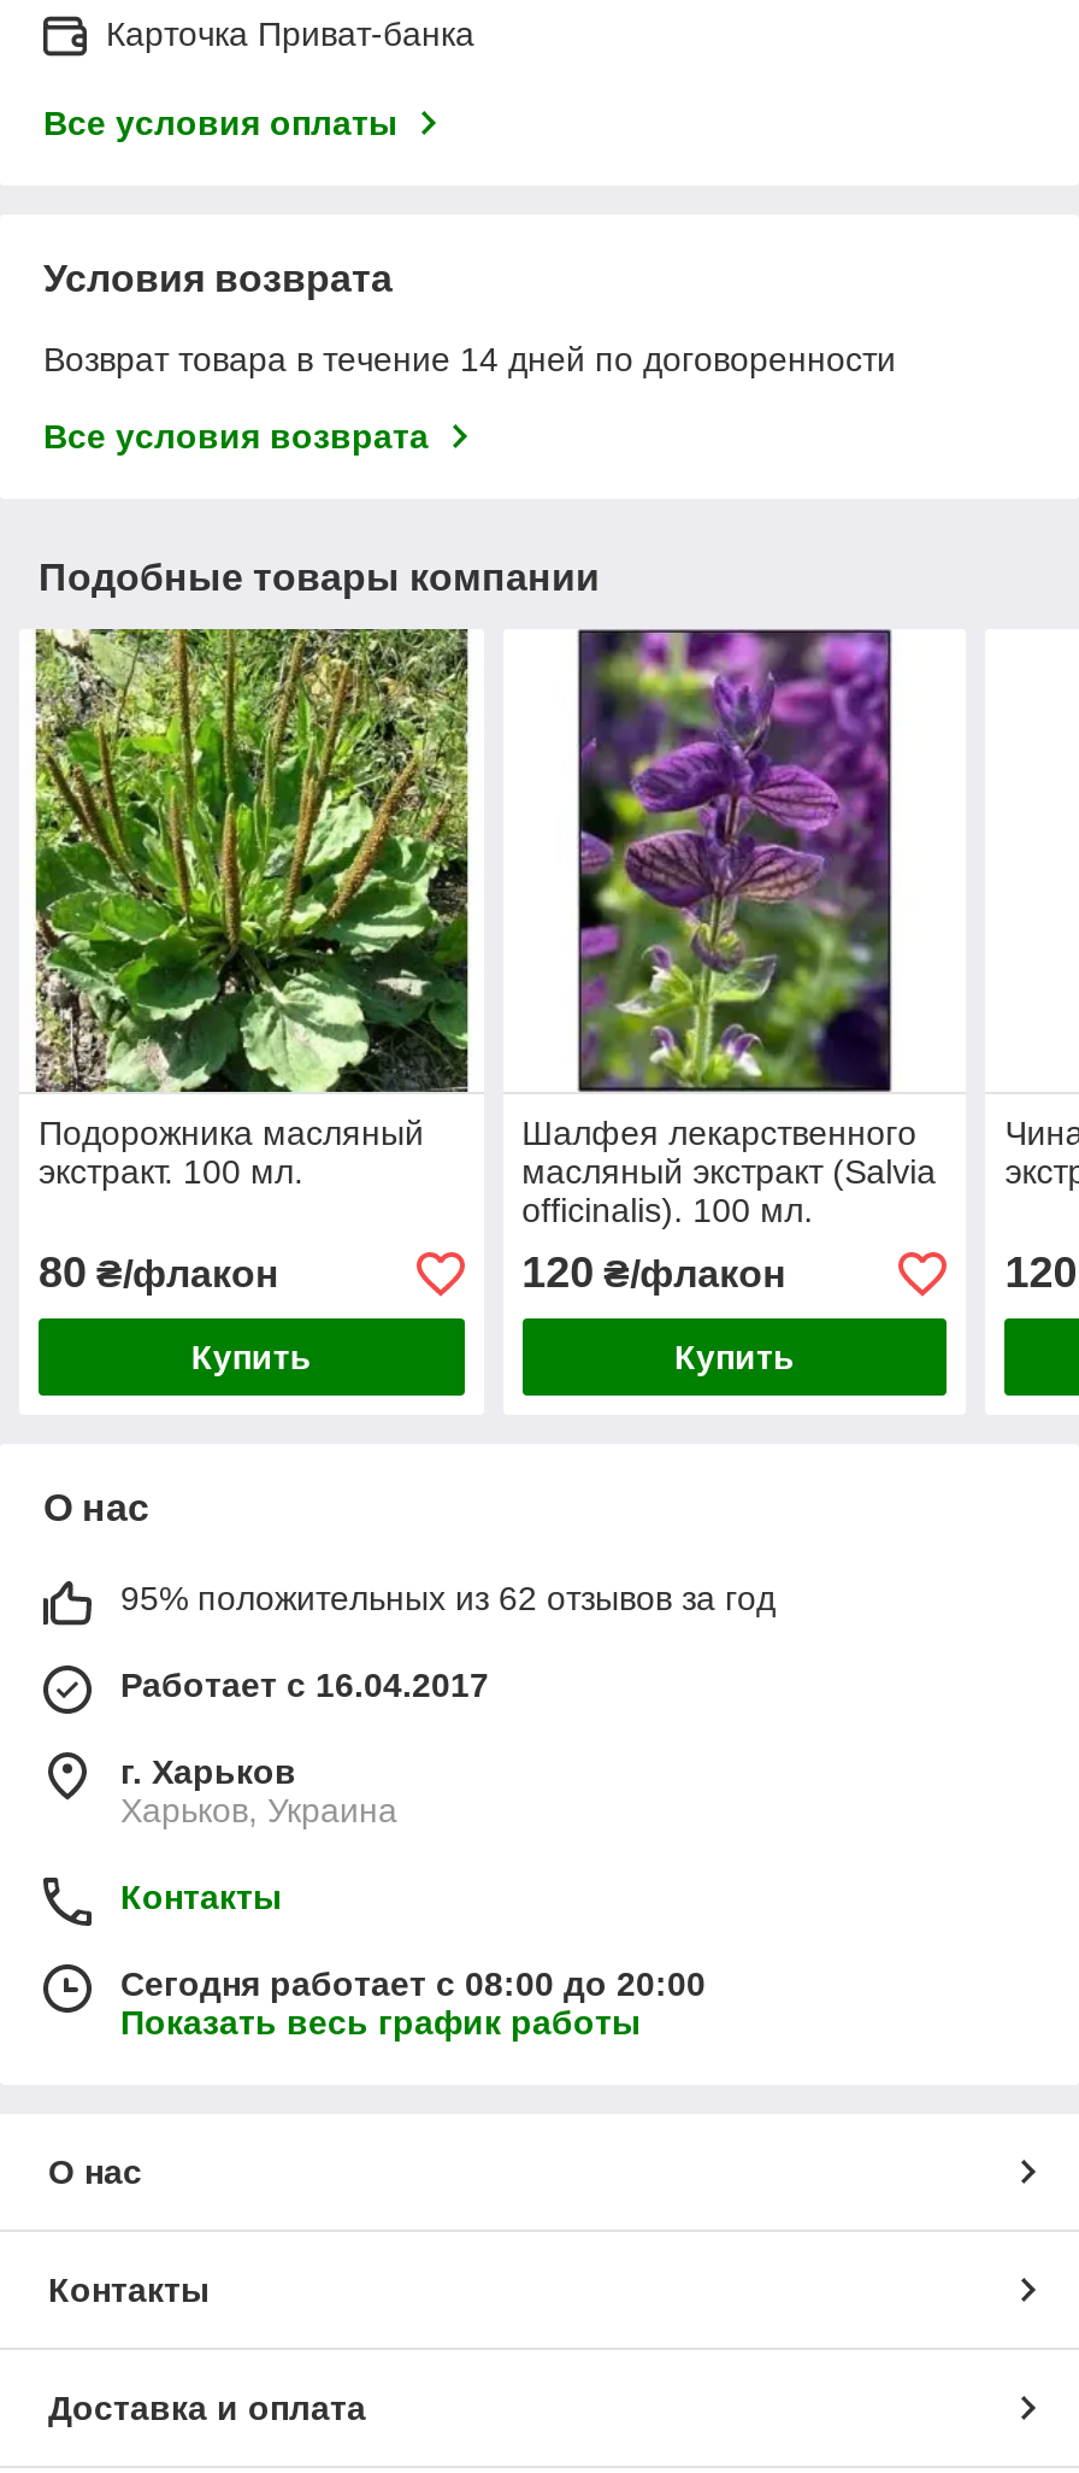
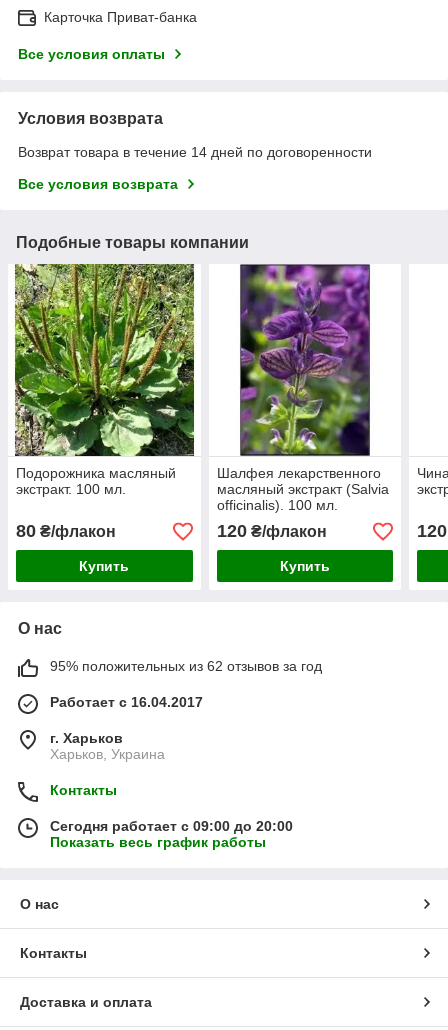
- Сегодня работает с 08:00 до 20:00
+ Сегодня работает с 09:00 до 20:00
